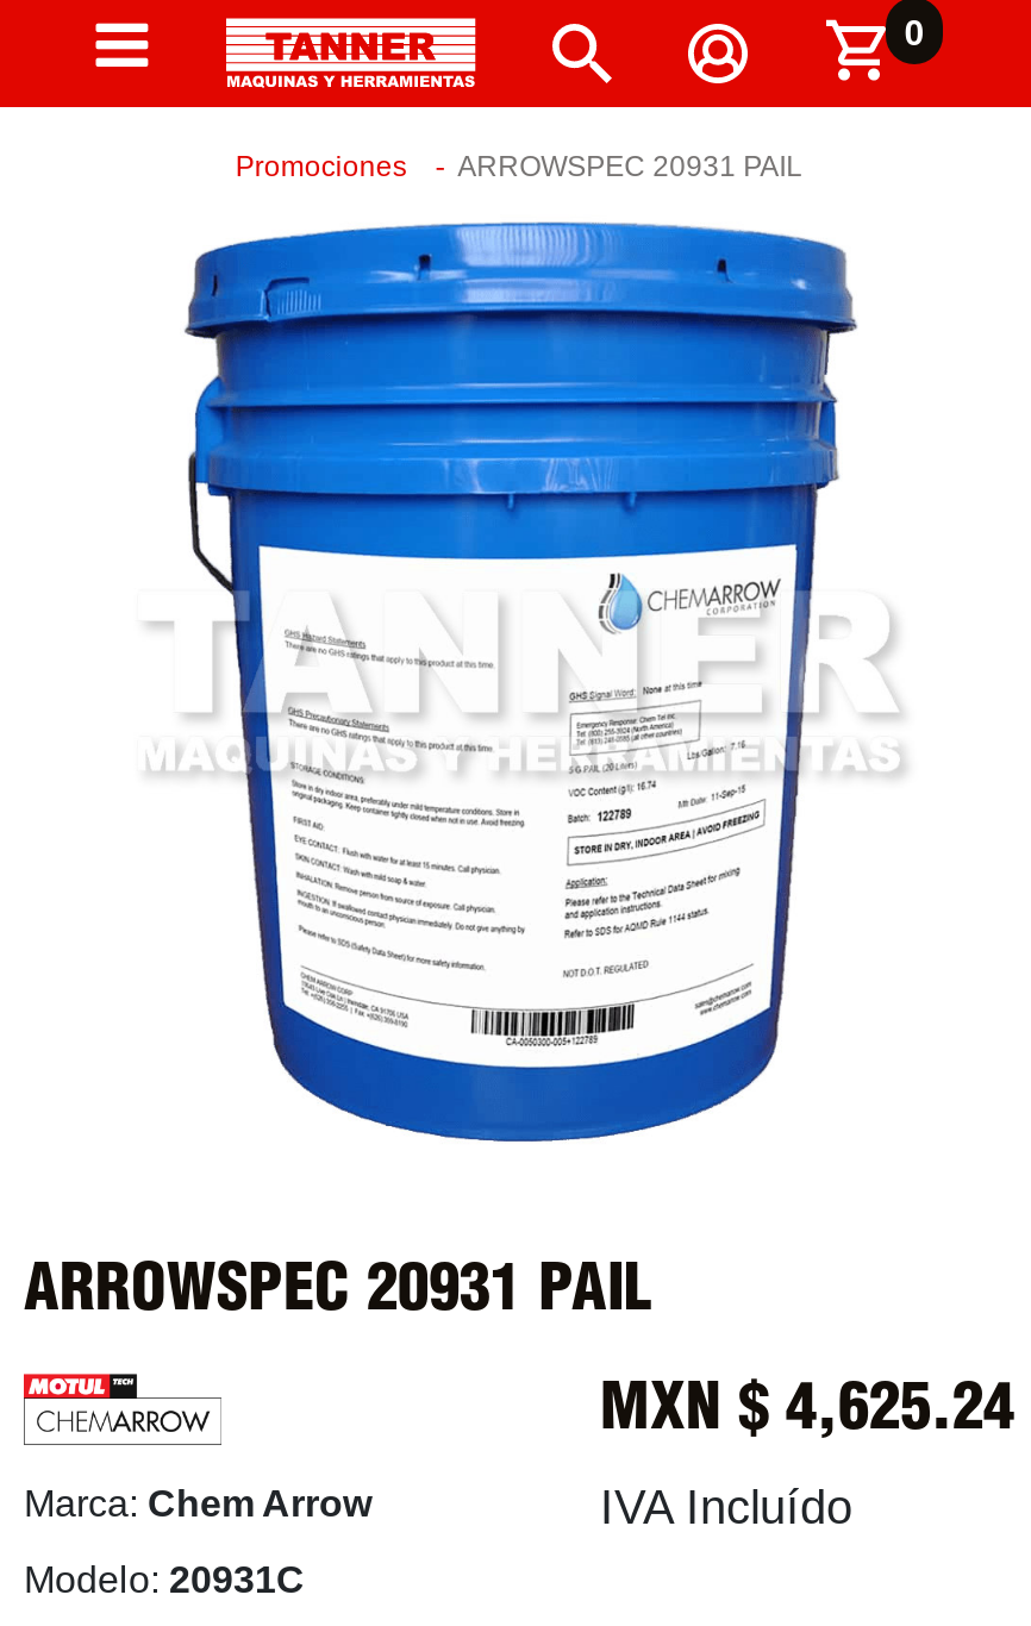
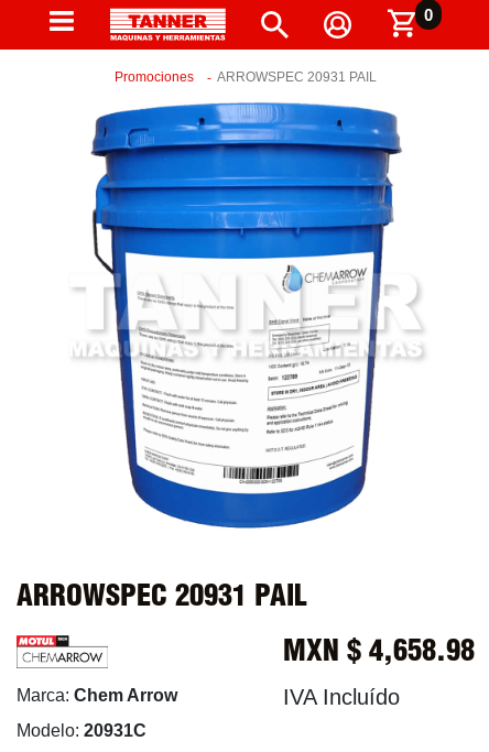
- MXN $4,625.24
+ MXN $4,658.98
